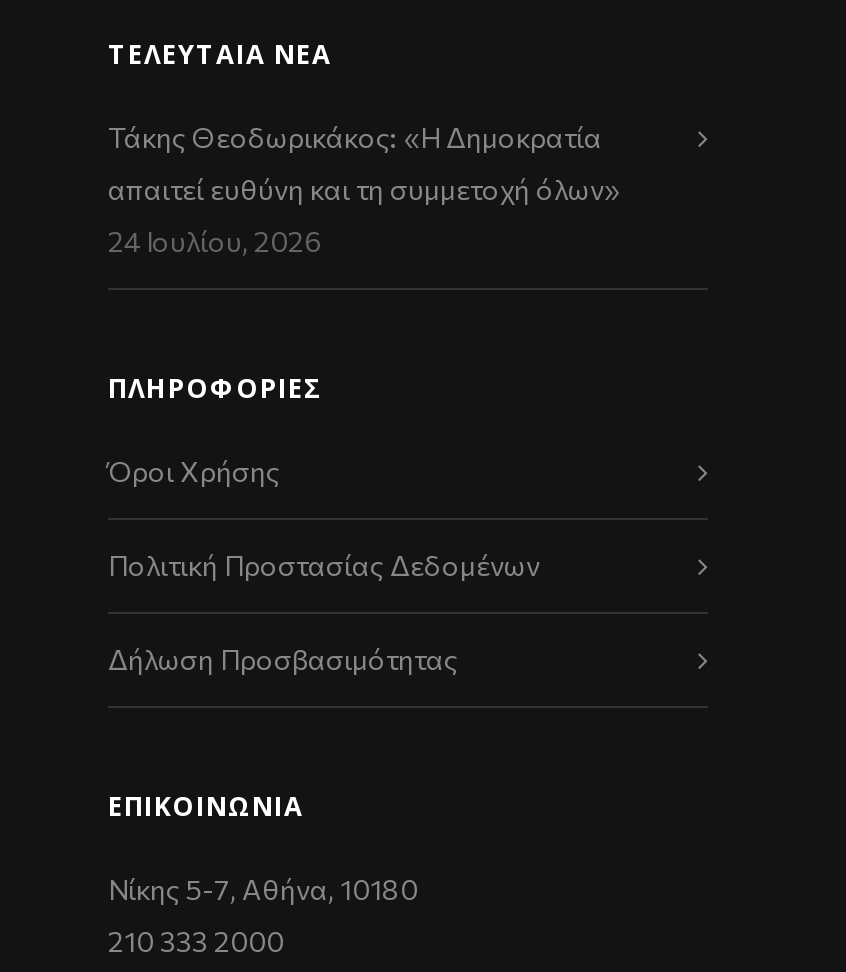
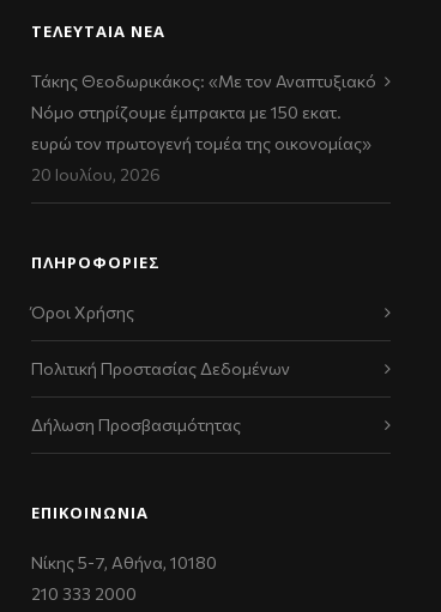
- Τάκης Θεοδωρικάκος: «Η Δημοκρατία
- απαιτεί ευθύνη και τη συμμετοχή όλων»
- 24 Ιουλίου, 2026
+ Τάκης Θεοδωρικάκος: «Με τον Αναπτυξιακό
+ Νόμο στηρίζουμε έμπρακτα με 150 εκατ.
+ ευρώ τον πρωτογενή τομέα της οικονομίας»
+ 20 Ιουλίου, 2026
